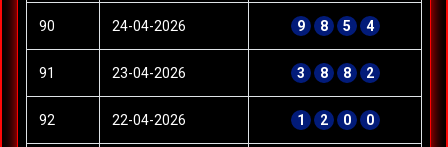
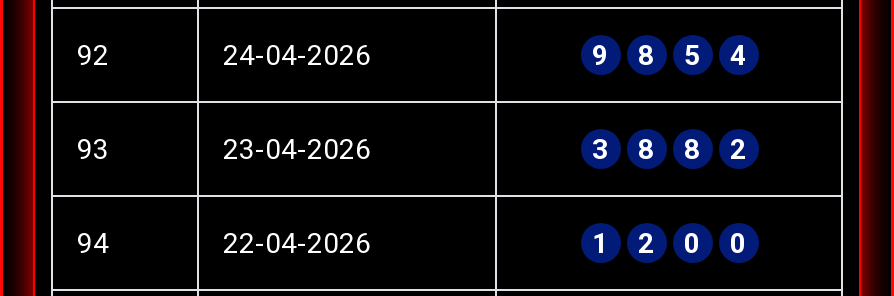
- 90
+ 92

- 91
+ 93

- 92
+ 94
